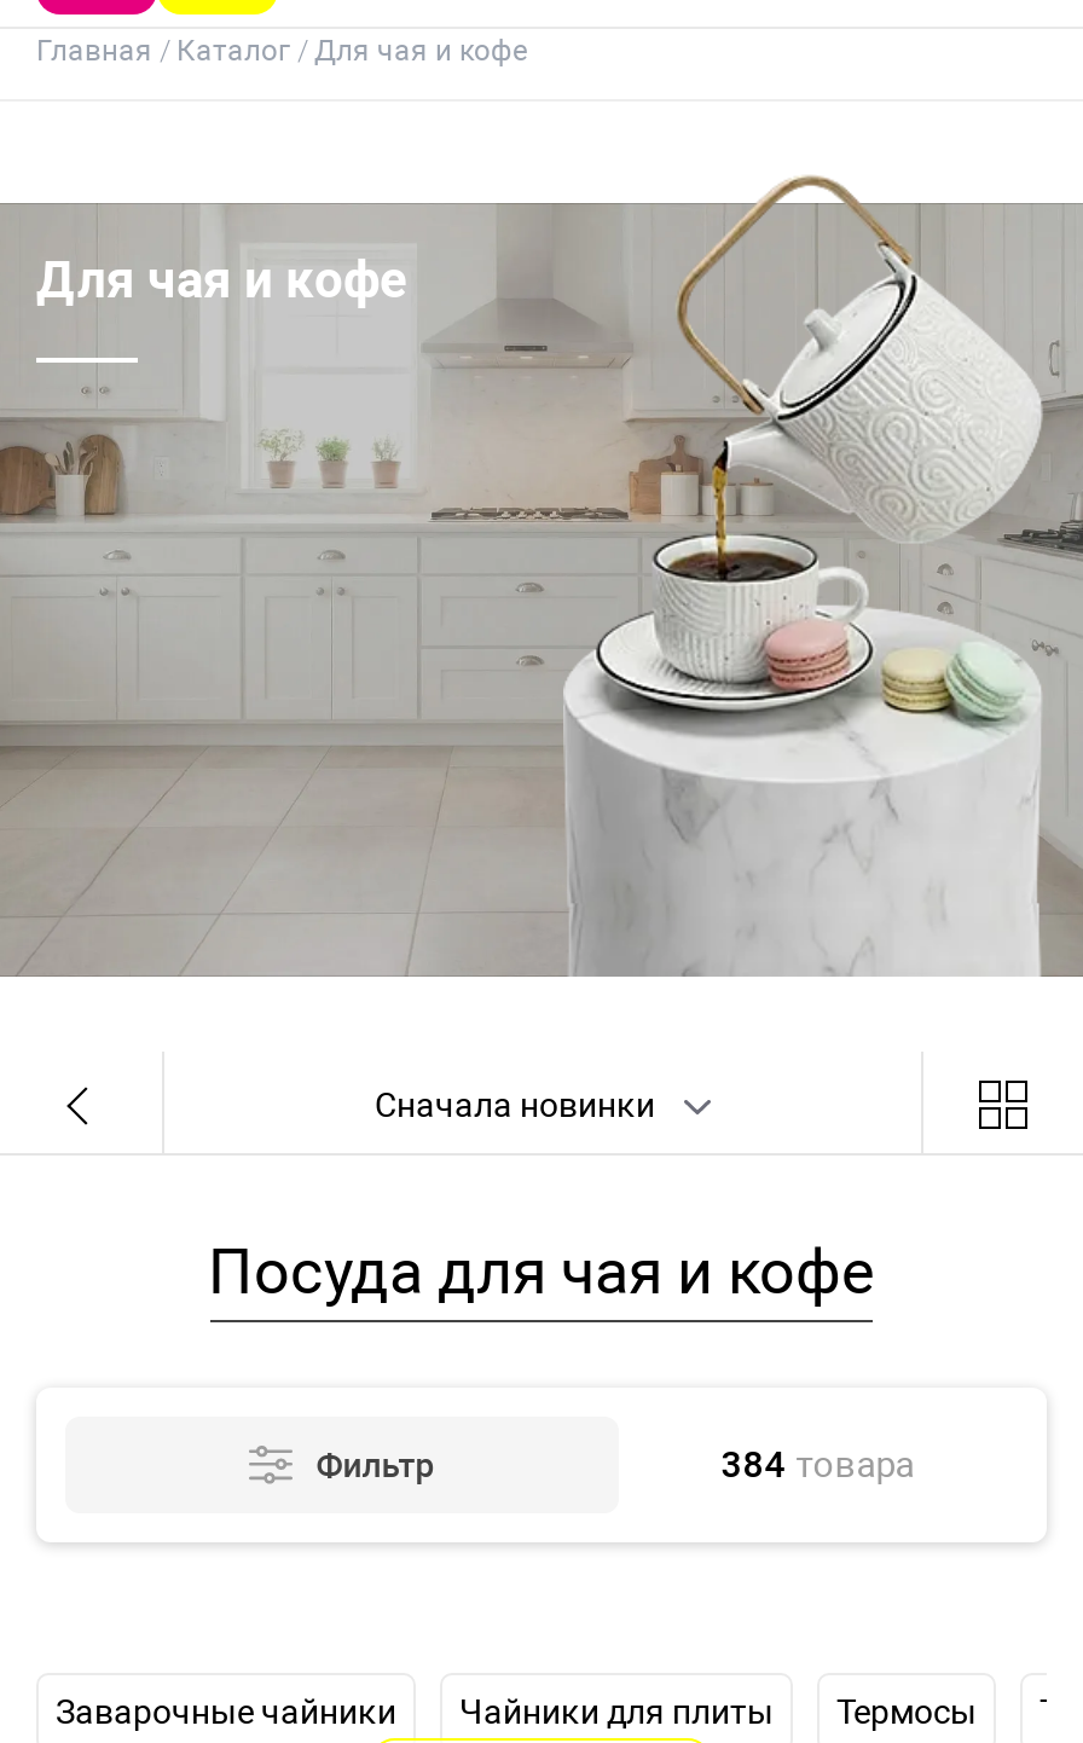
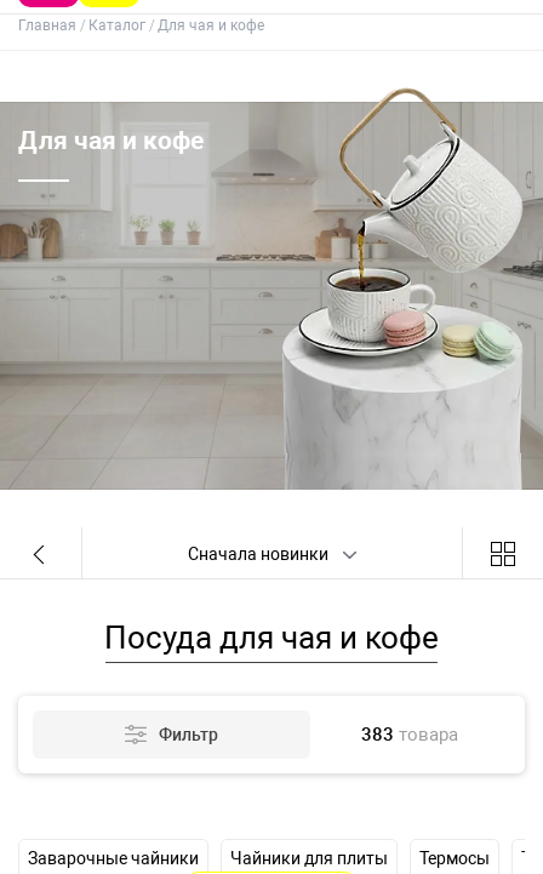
- 384 товара
+ 383 товара
